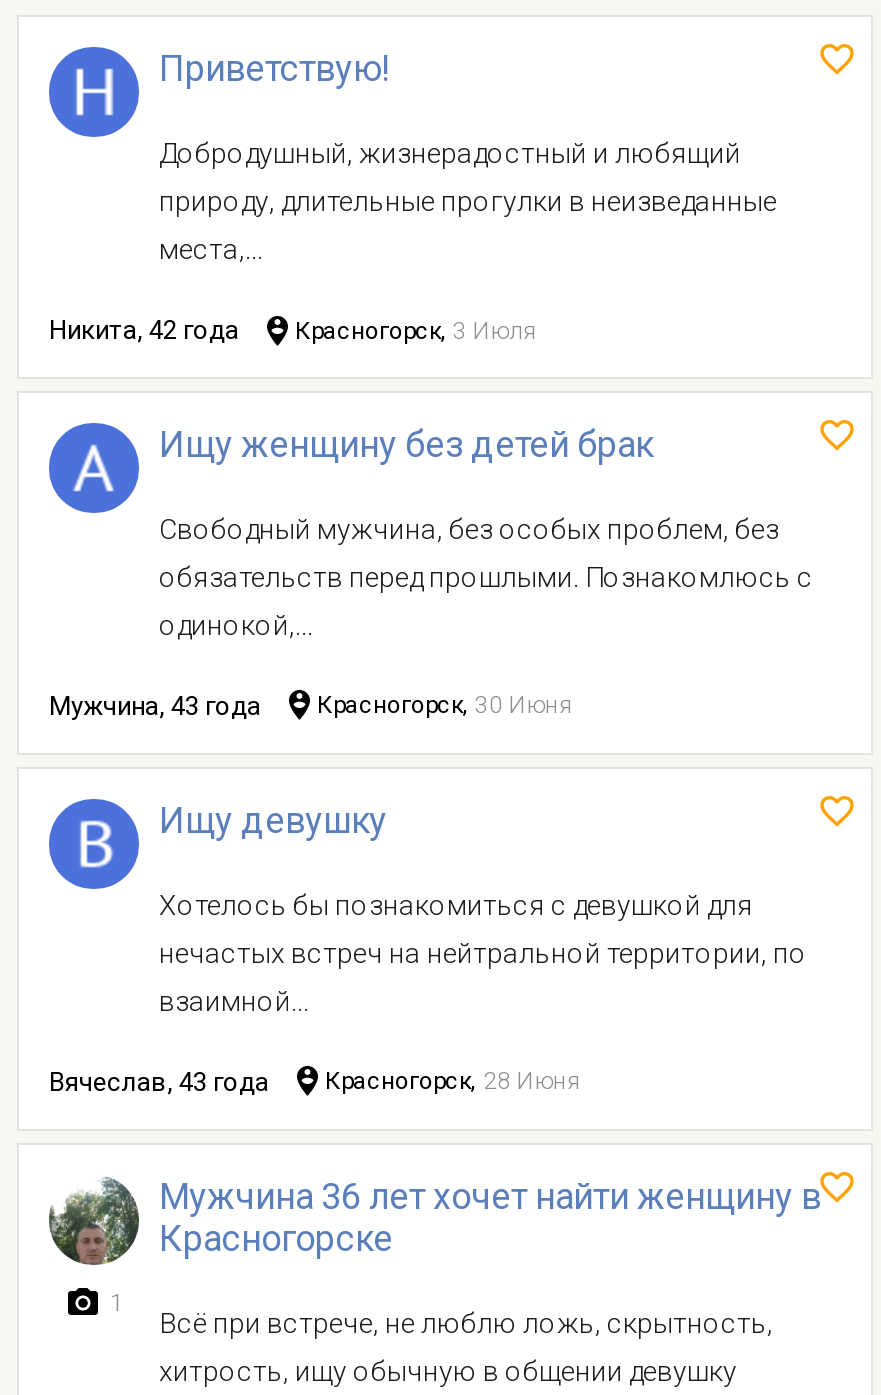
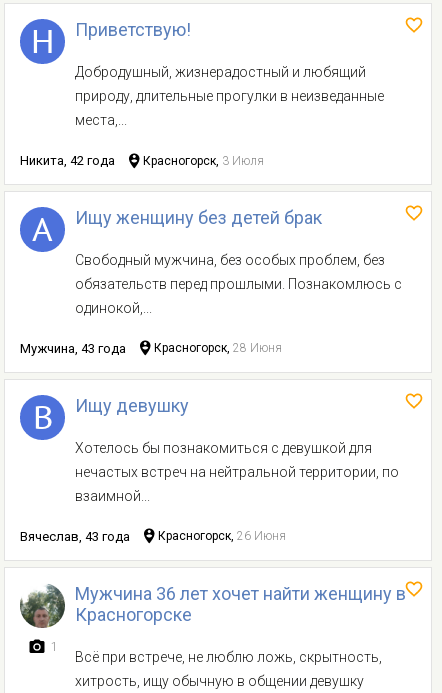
- Красногорск, 30 Июня

moved up: Красногорск, 28 Июня

+ Красногорск, 26 Июня
